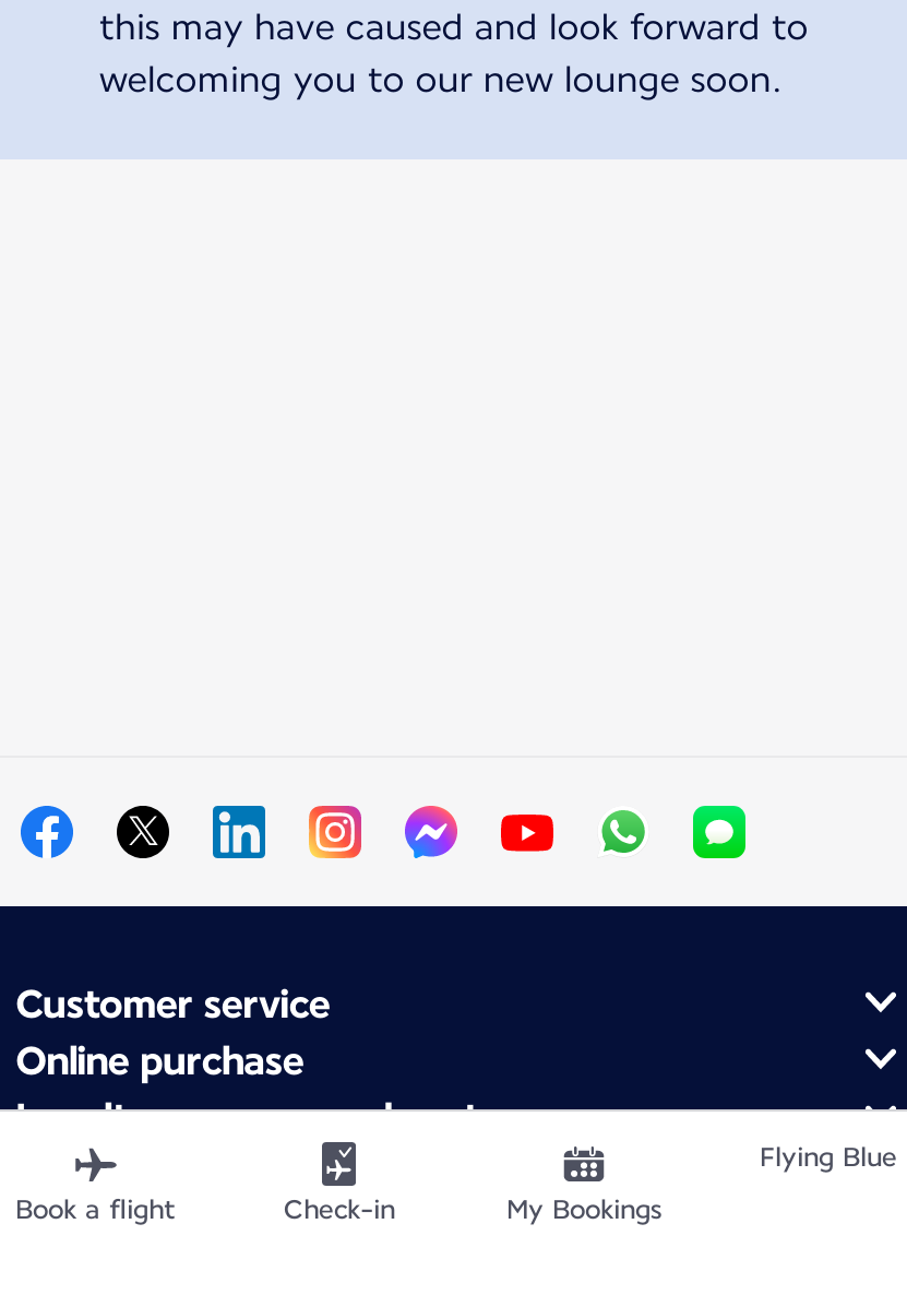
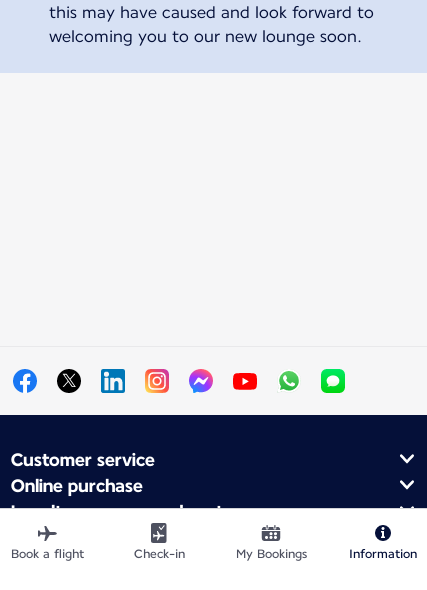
- Flying Blue
+ Information
